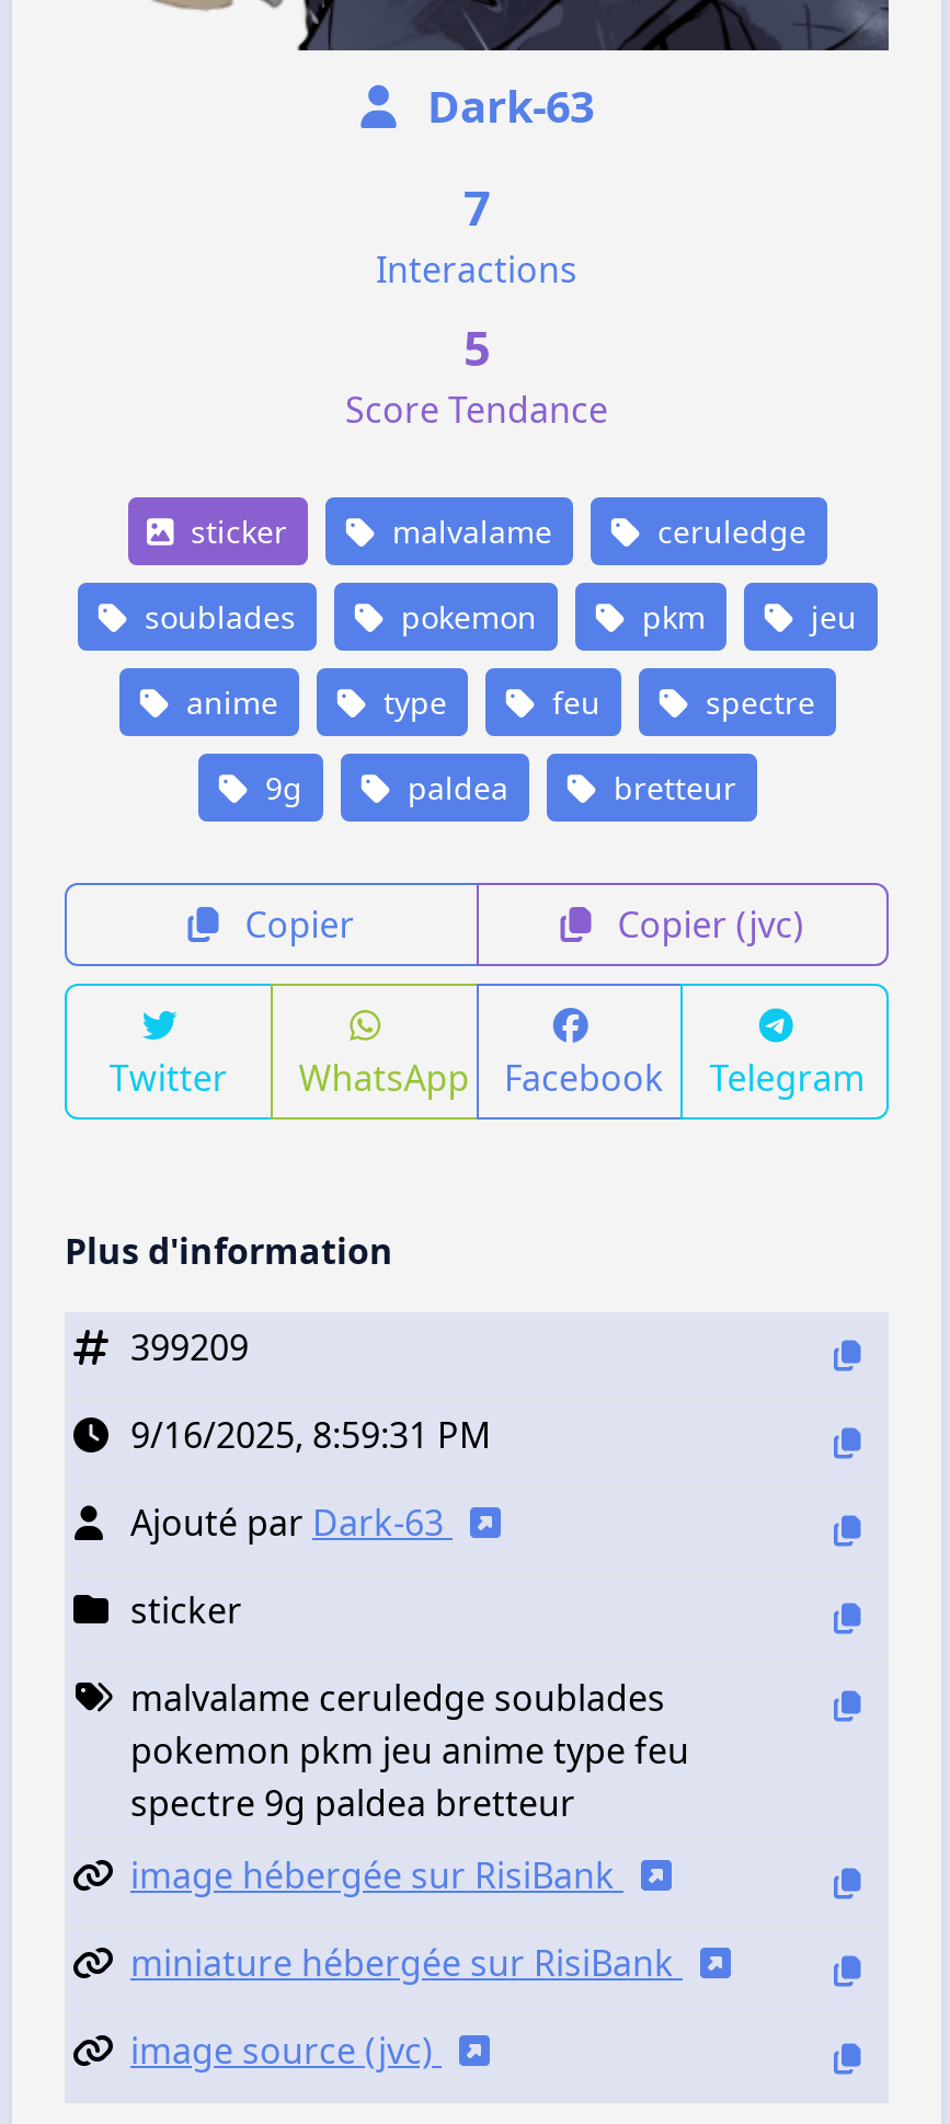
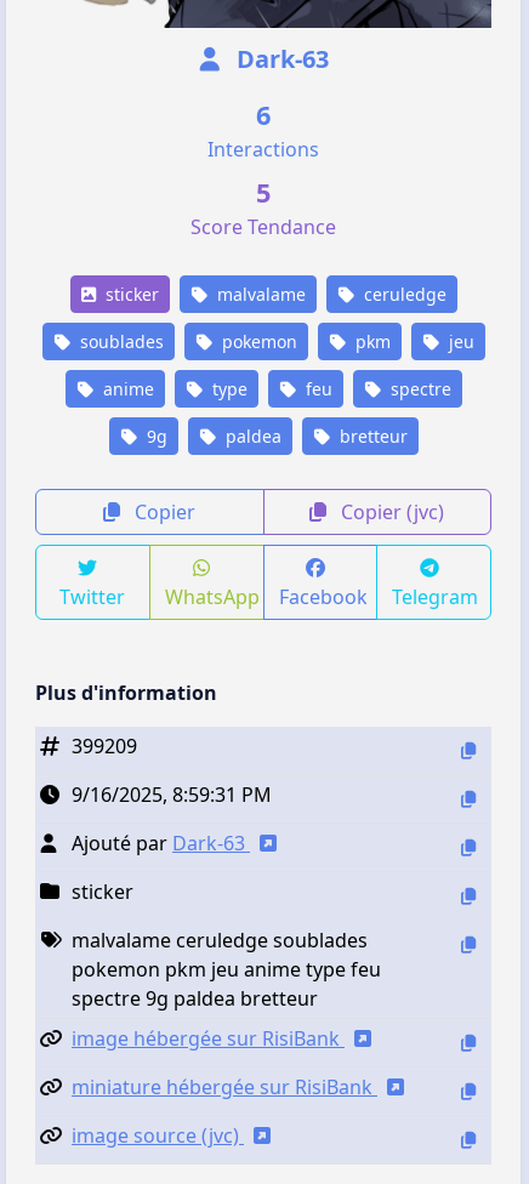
- 7
+ 6
